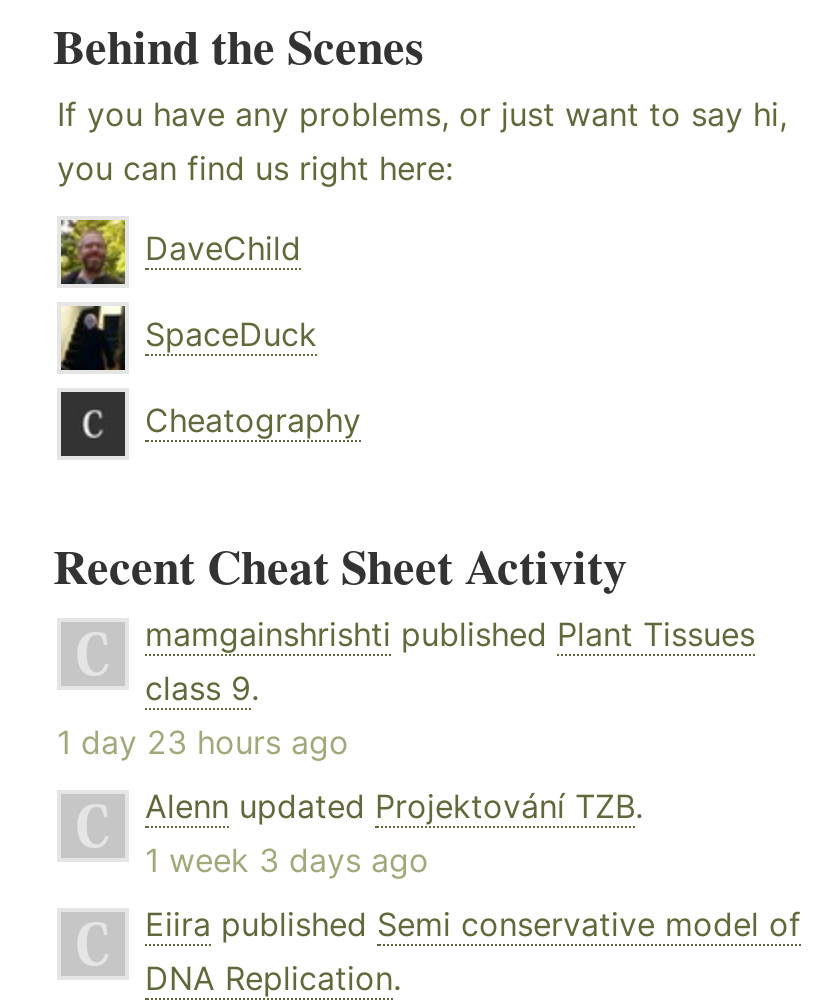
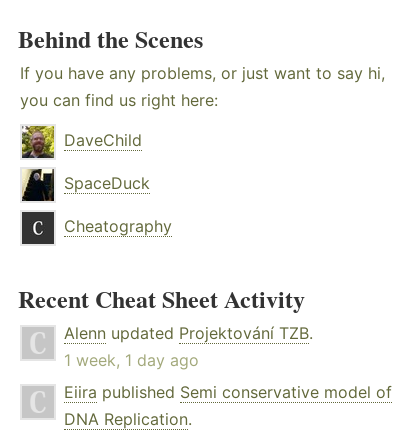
- mamgainshrishti published Plant Tissues
- class 9.
- 1 day 23 hours ago

- 1 week 3 days ago
+ 1 week, 1 day ago
